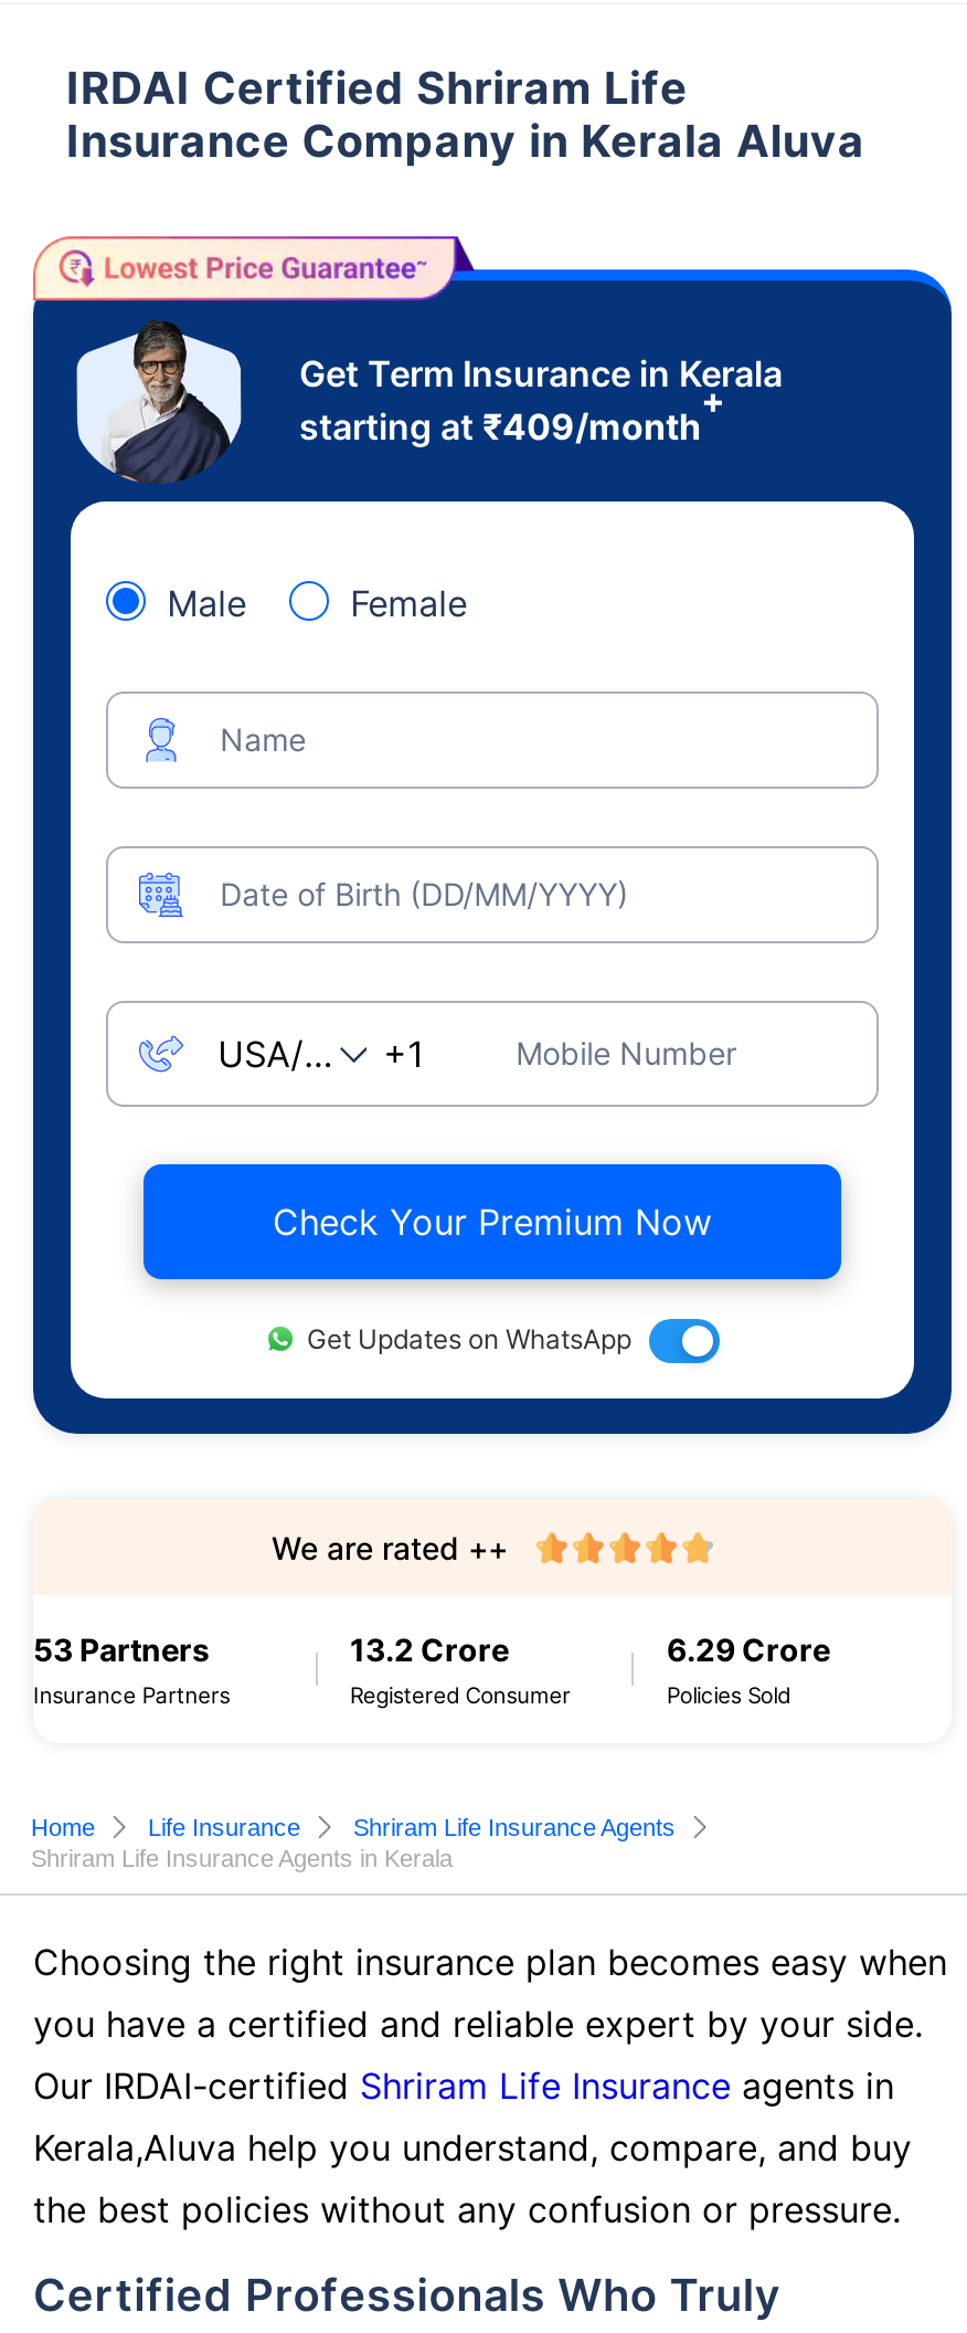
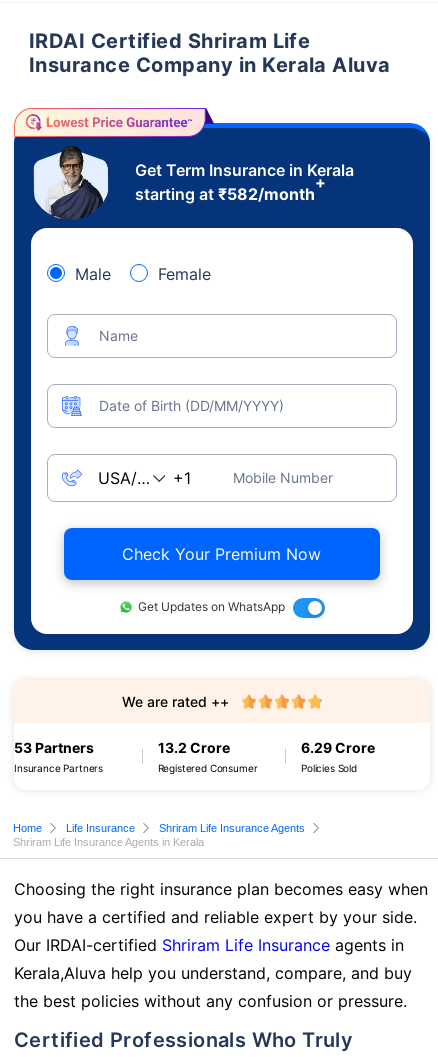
- starting at ₹409/month
+ starting at ₹582/month
